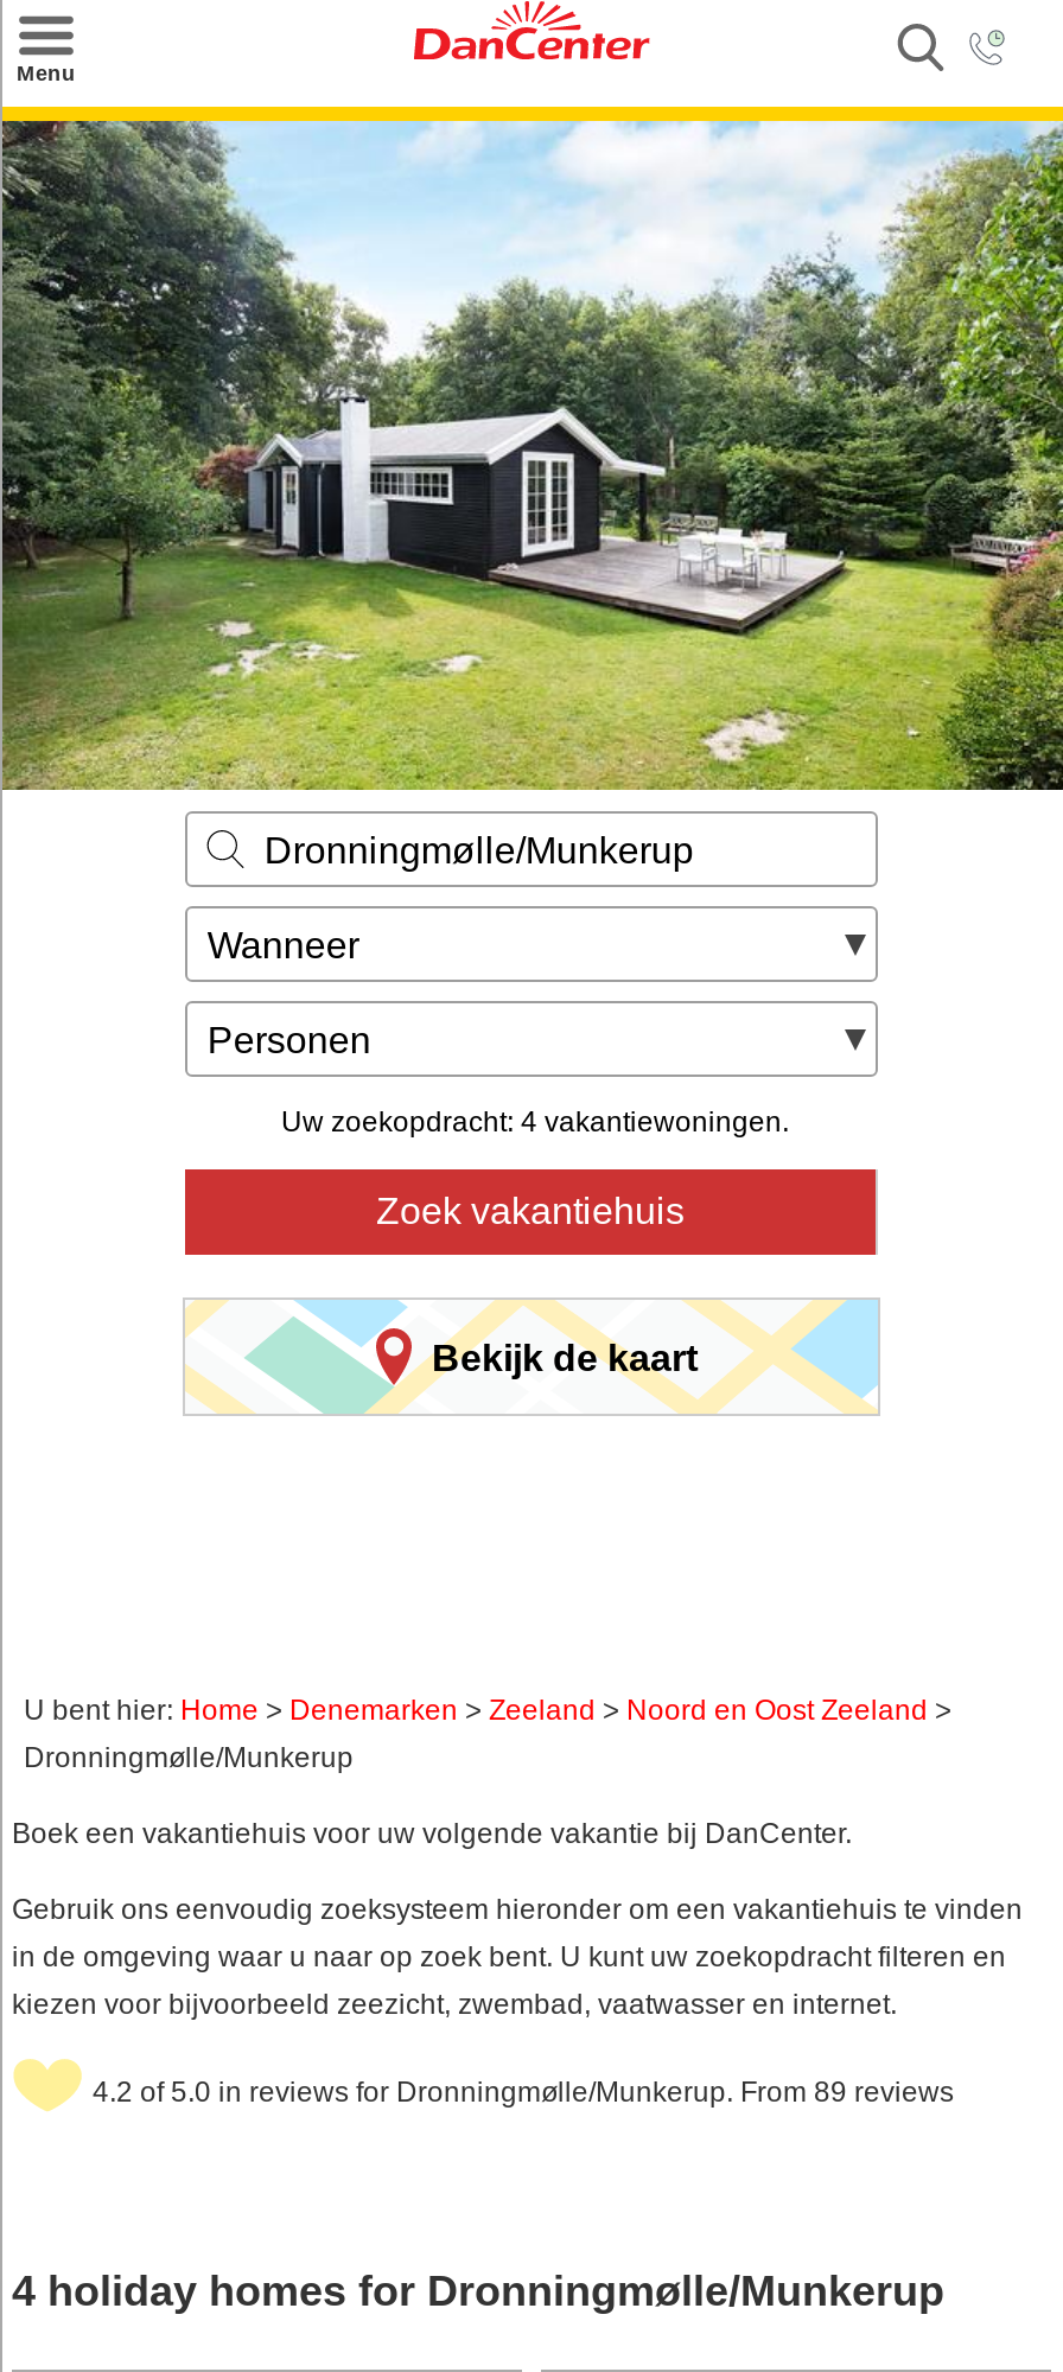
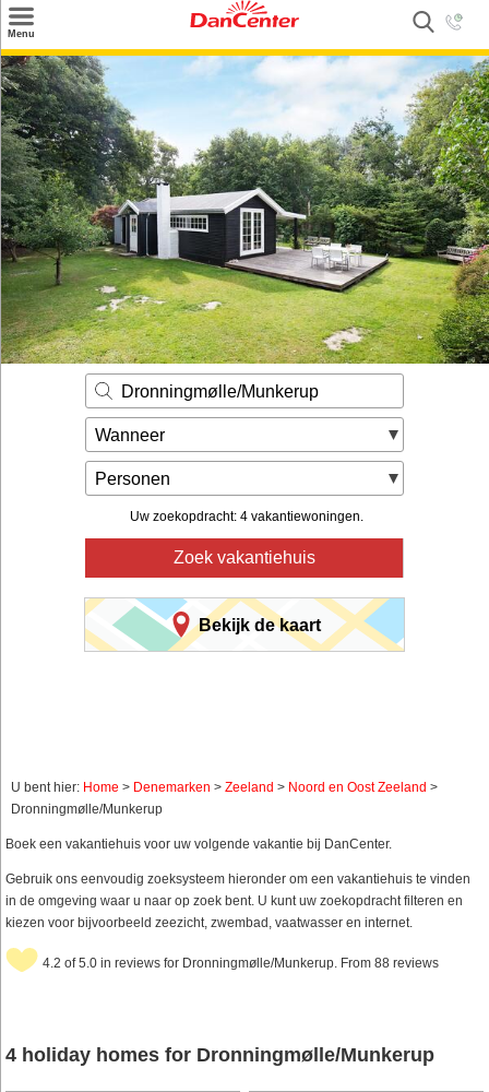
- 4.2 of 5.0 in reviews for Dronningmølle/Munkerup. From 89 reviews
+ 4.2 of 5.0 in reviews for Dronningmølle/Munkerup. From 88 reviews
